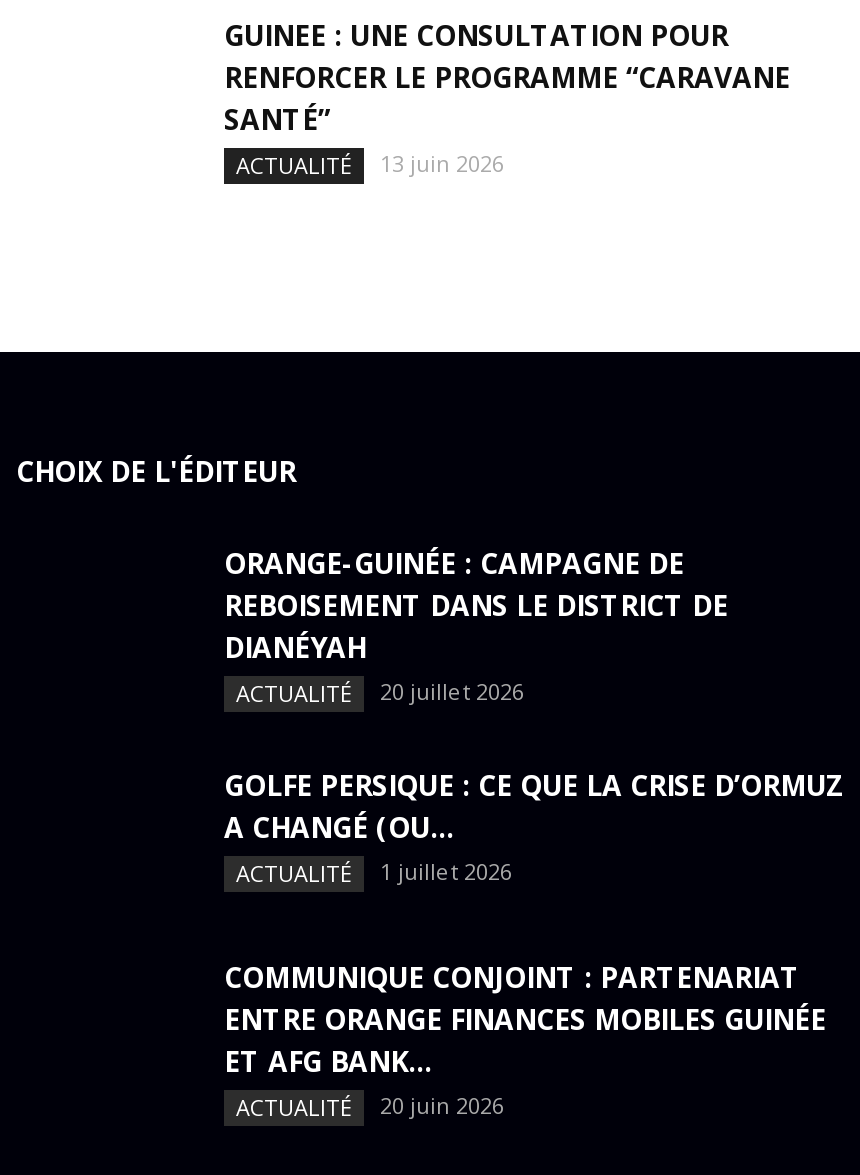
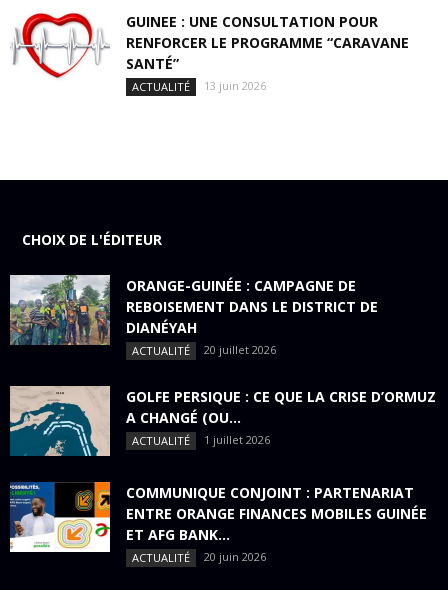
+ [image]

+ [image]

+ [image]

+ [image]
